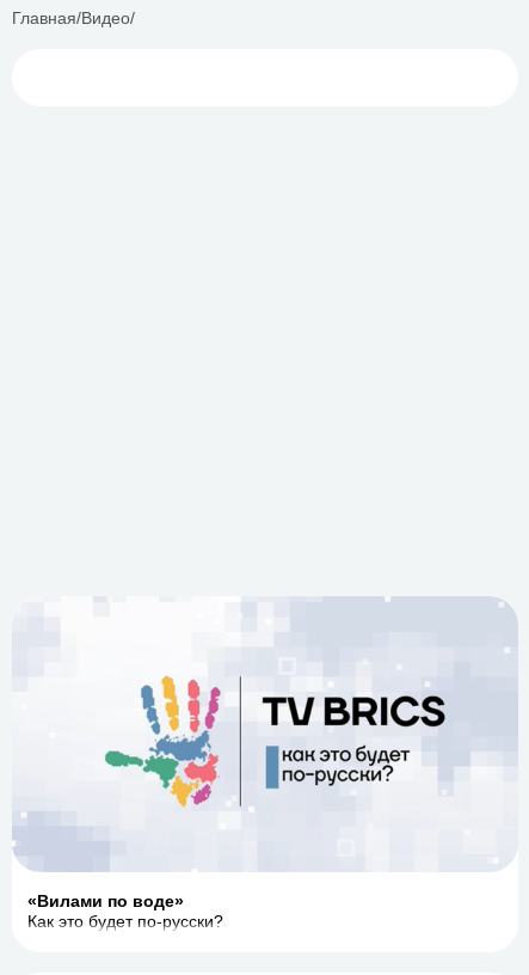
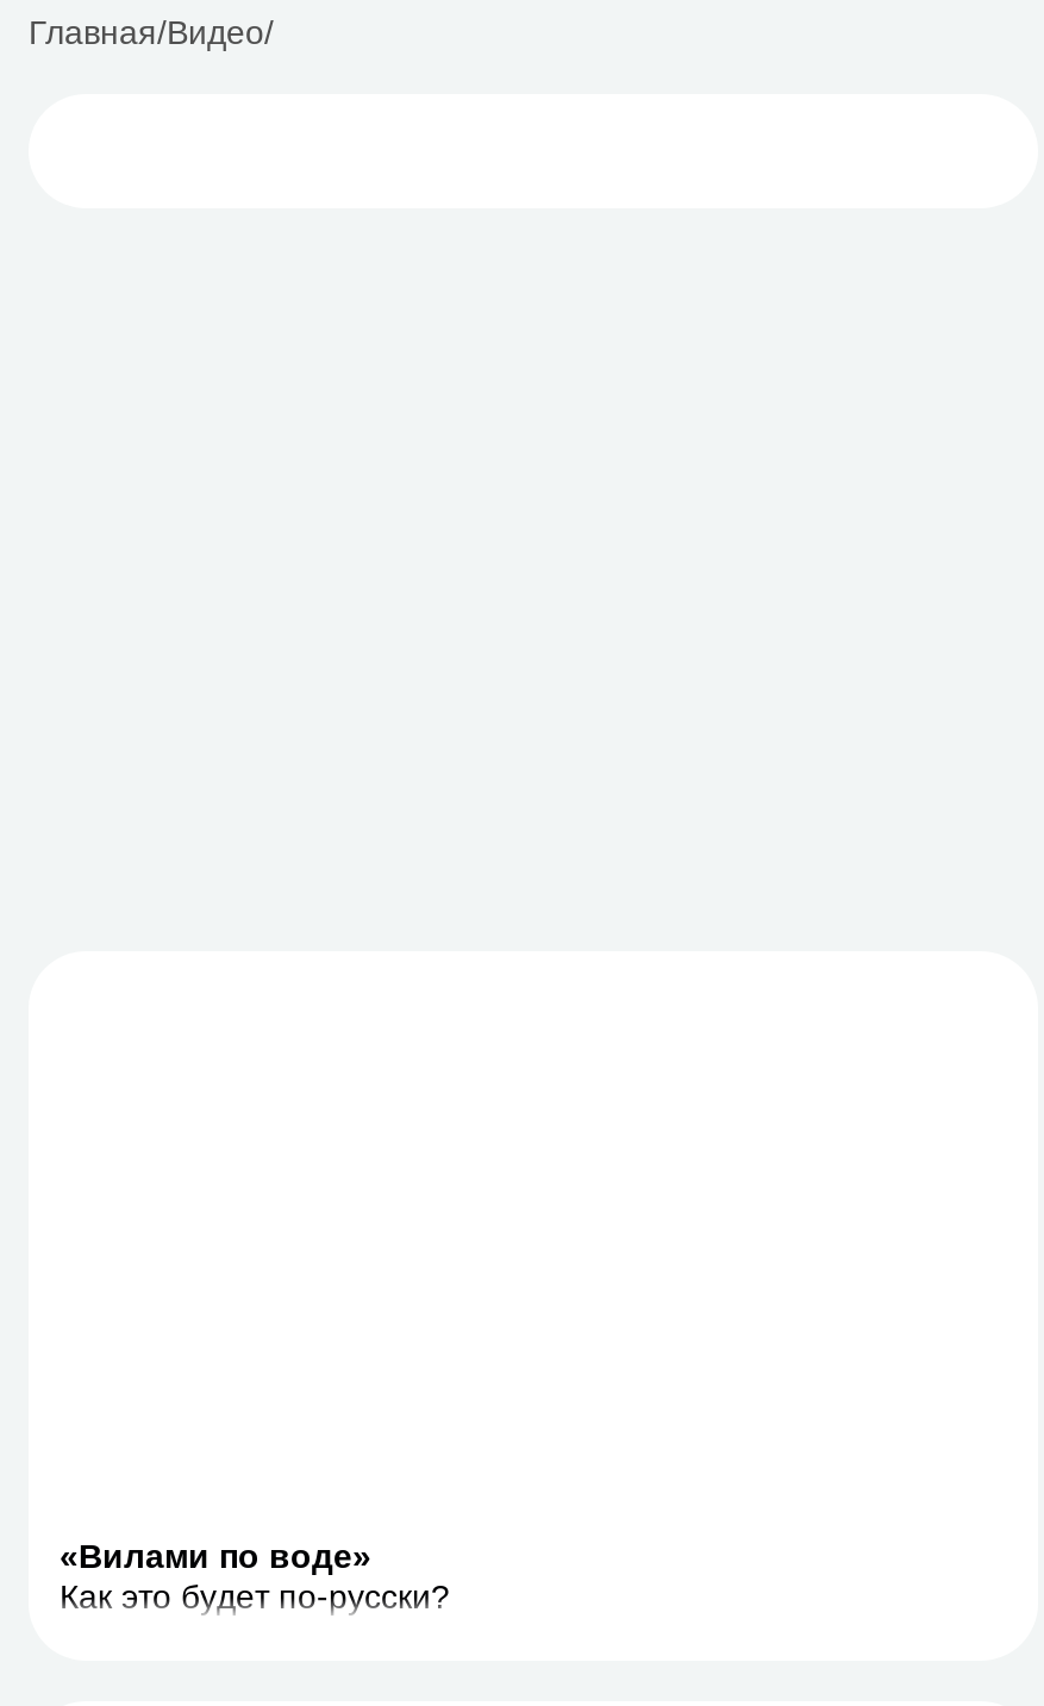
- [image]
